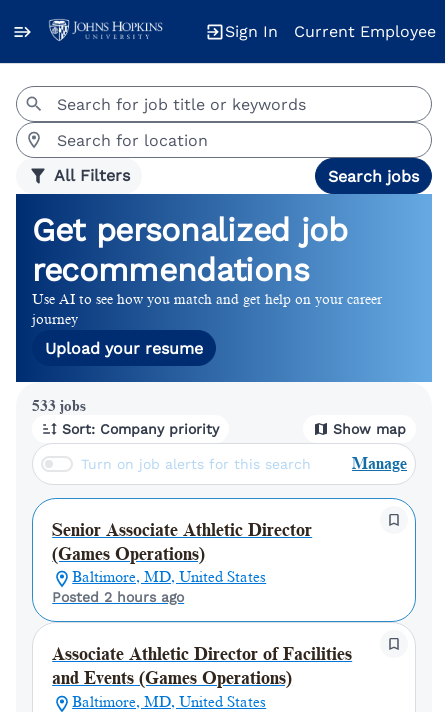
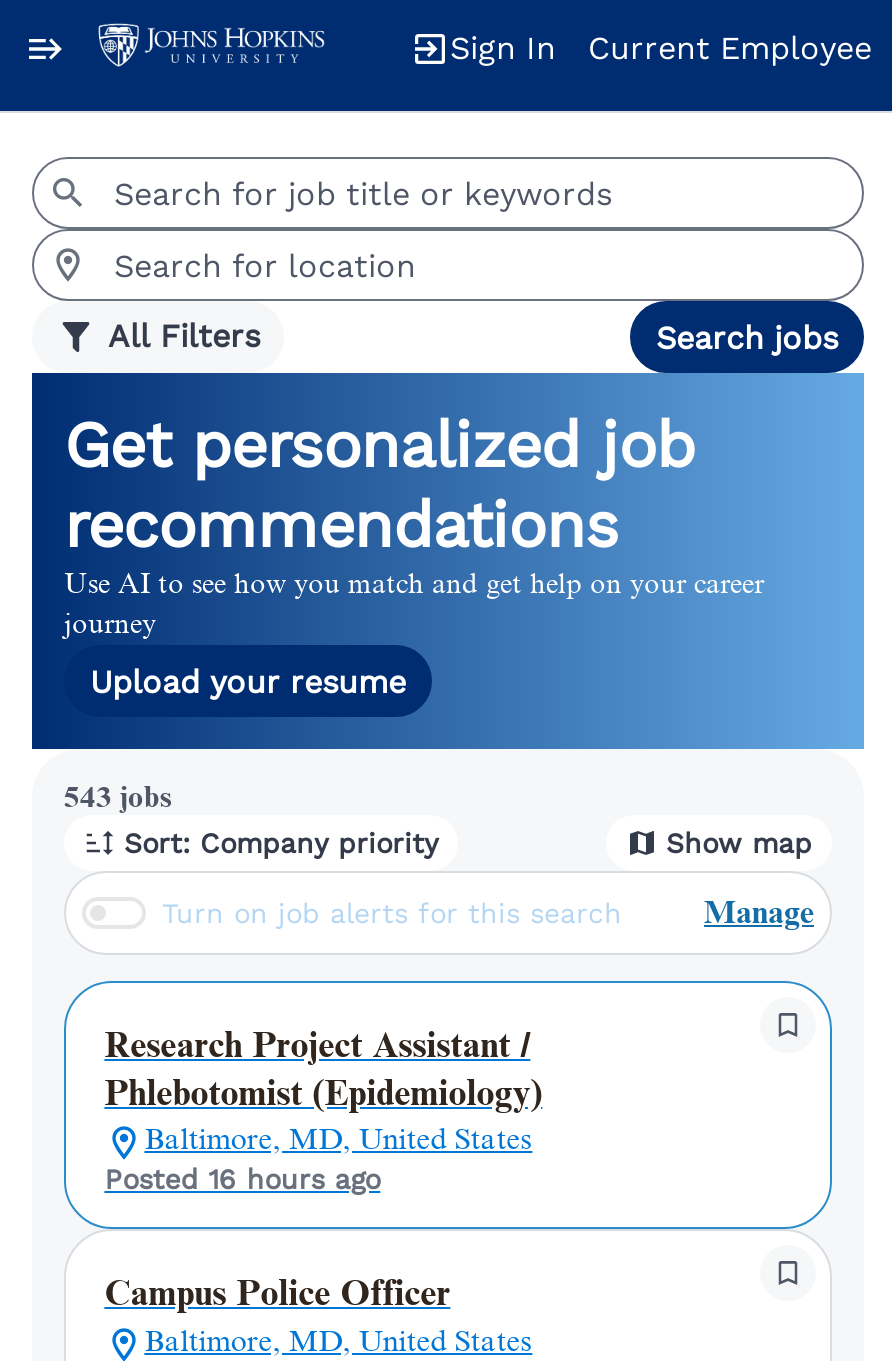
- 533 jobs
+ 543 jobs

- Senior Associate Athletic Director
- (Games Operations)
+ Research Project Assistant /
+ Phlebotomist (Epidemiology)

- Posted 2 hours ago
+ Posted 16 hours ago

- Associate Athletic Director of Facilities
- and Events (Games Operations)
+ Campus Police Officer
